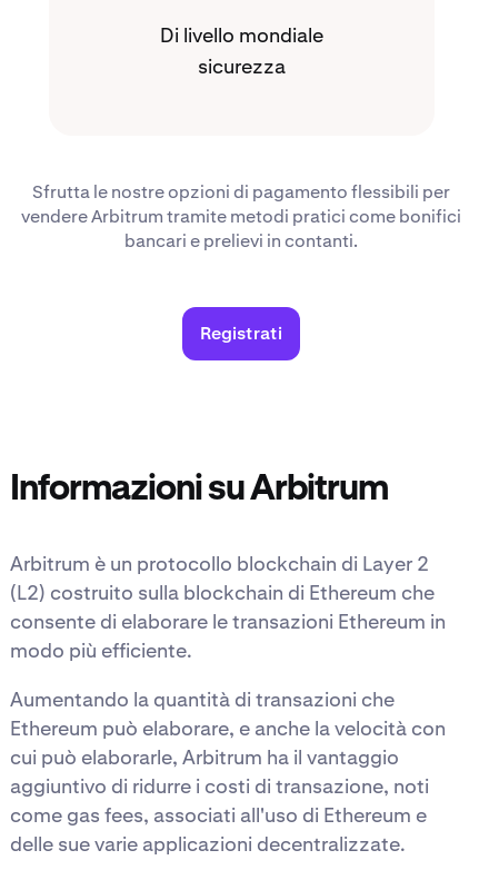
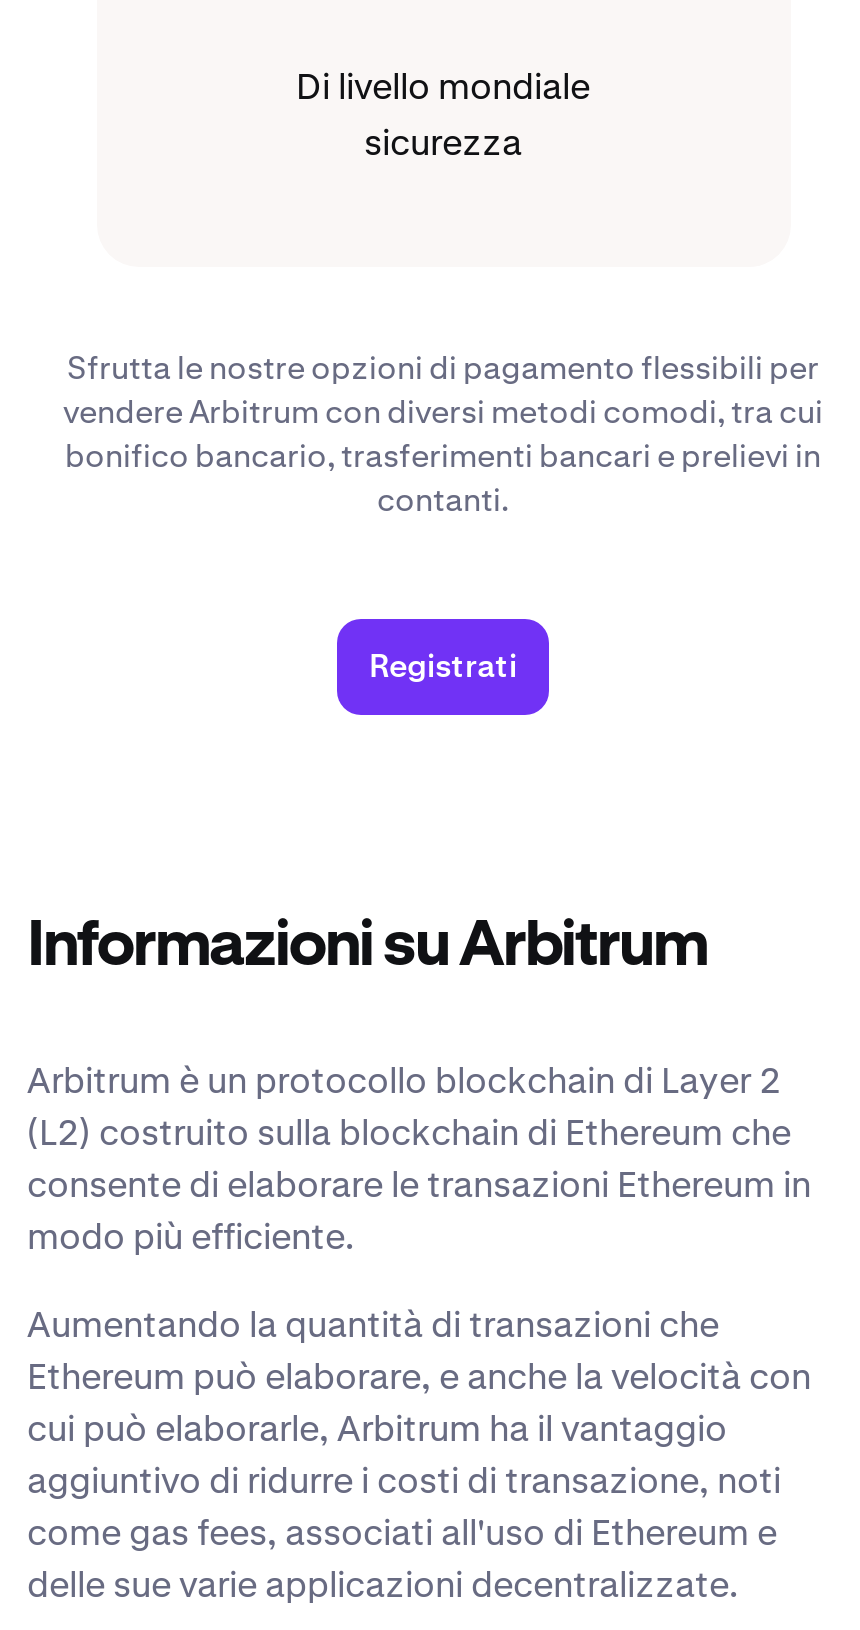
- vendere Arbitrum tramite metodi pratici come bonifici
- bancari e prelievi in contanti.
+ vendere Arbitrum con diversi metodi comodi, tra cui
+ bonifico bancario, trasferimenti bancari e prelievi in
+ contanti.
